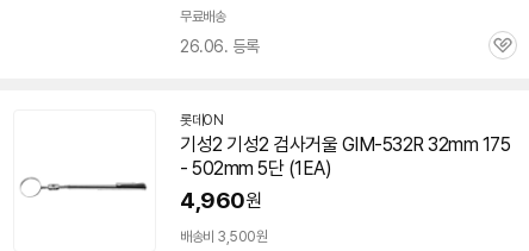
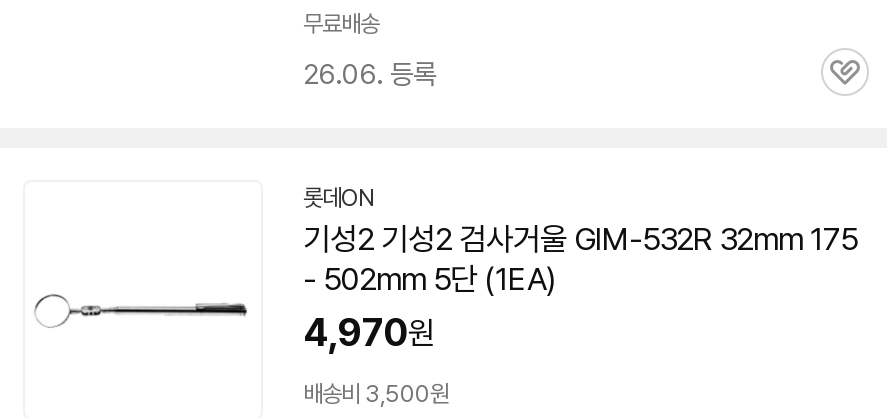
- 4,960원
+ 4,970원
